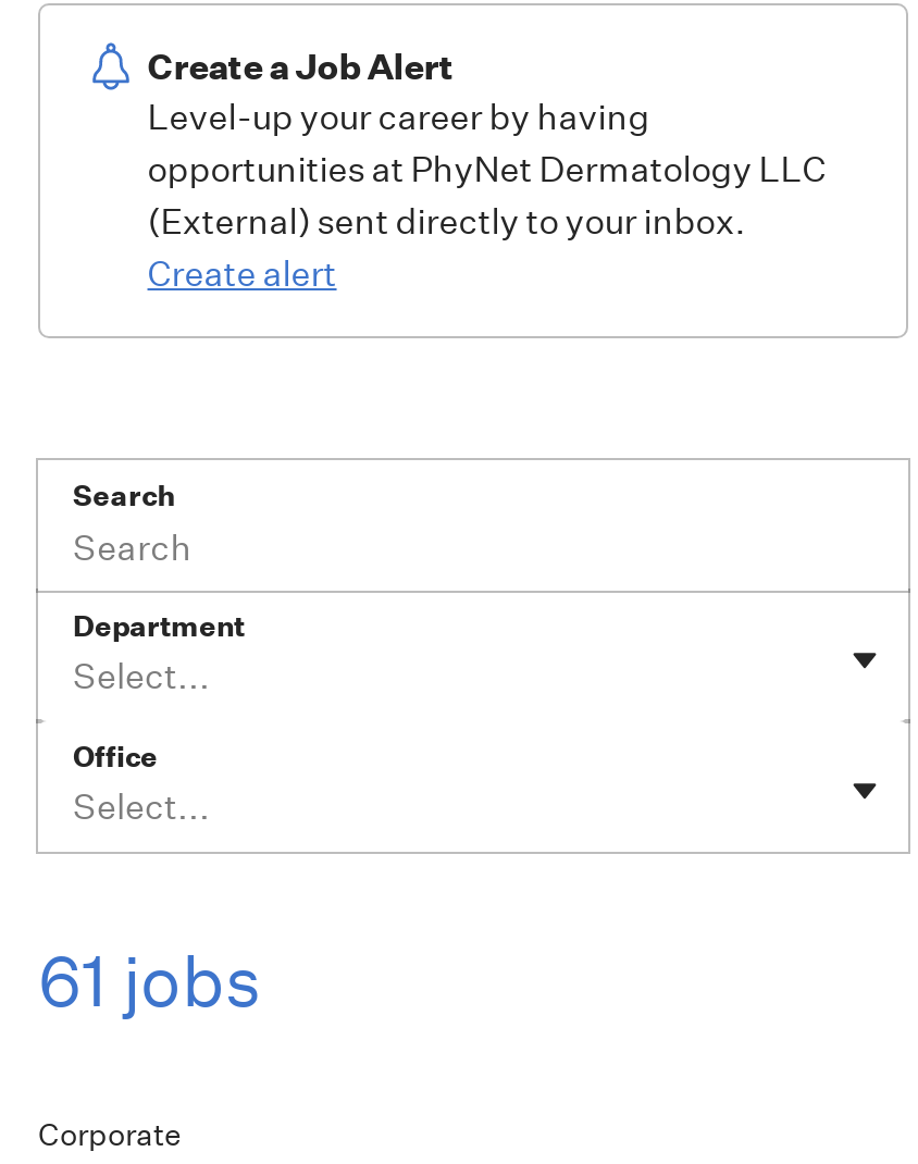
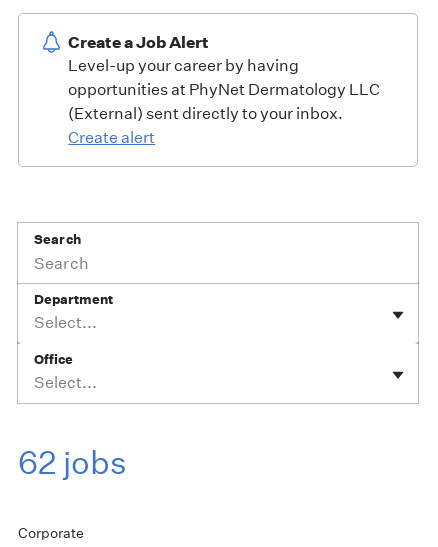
- 61 jobs
+ 62 jobs
